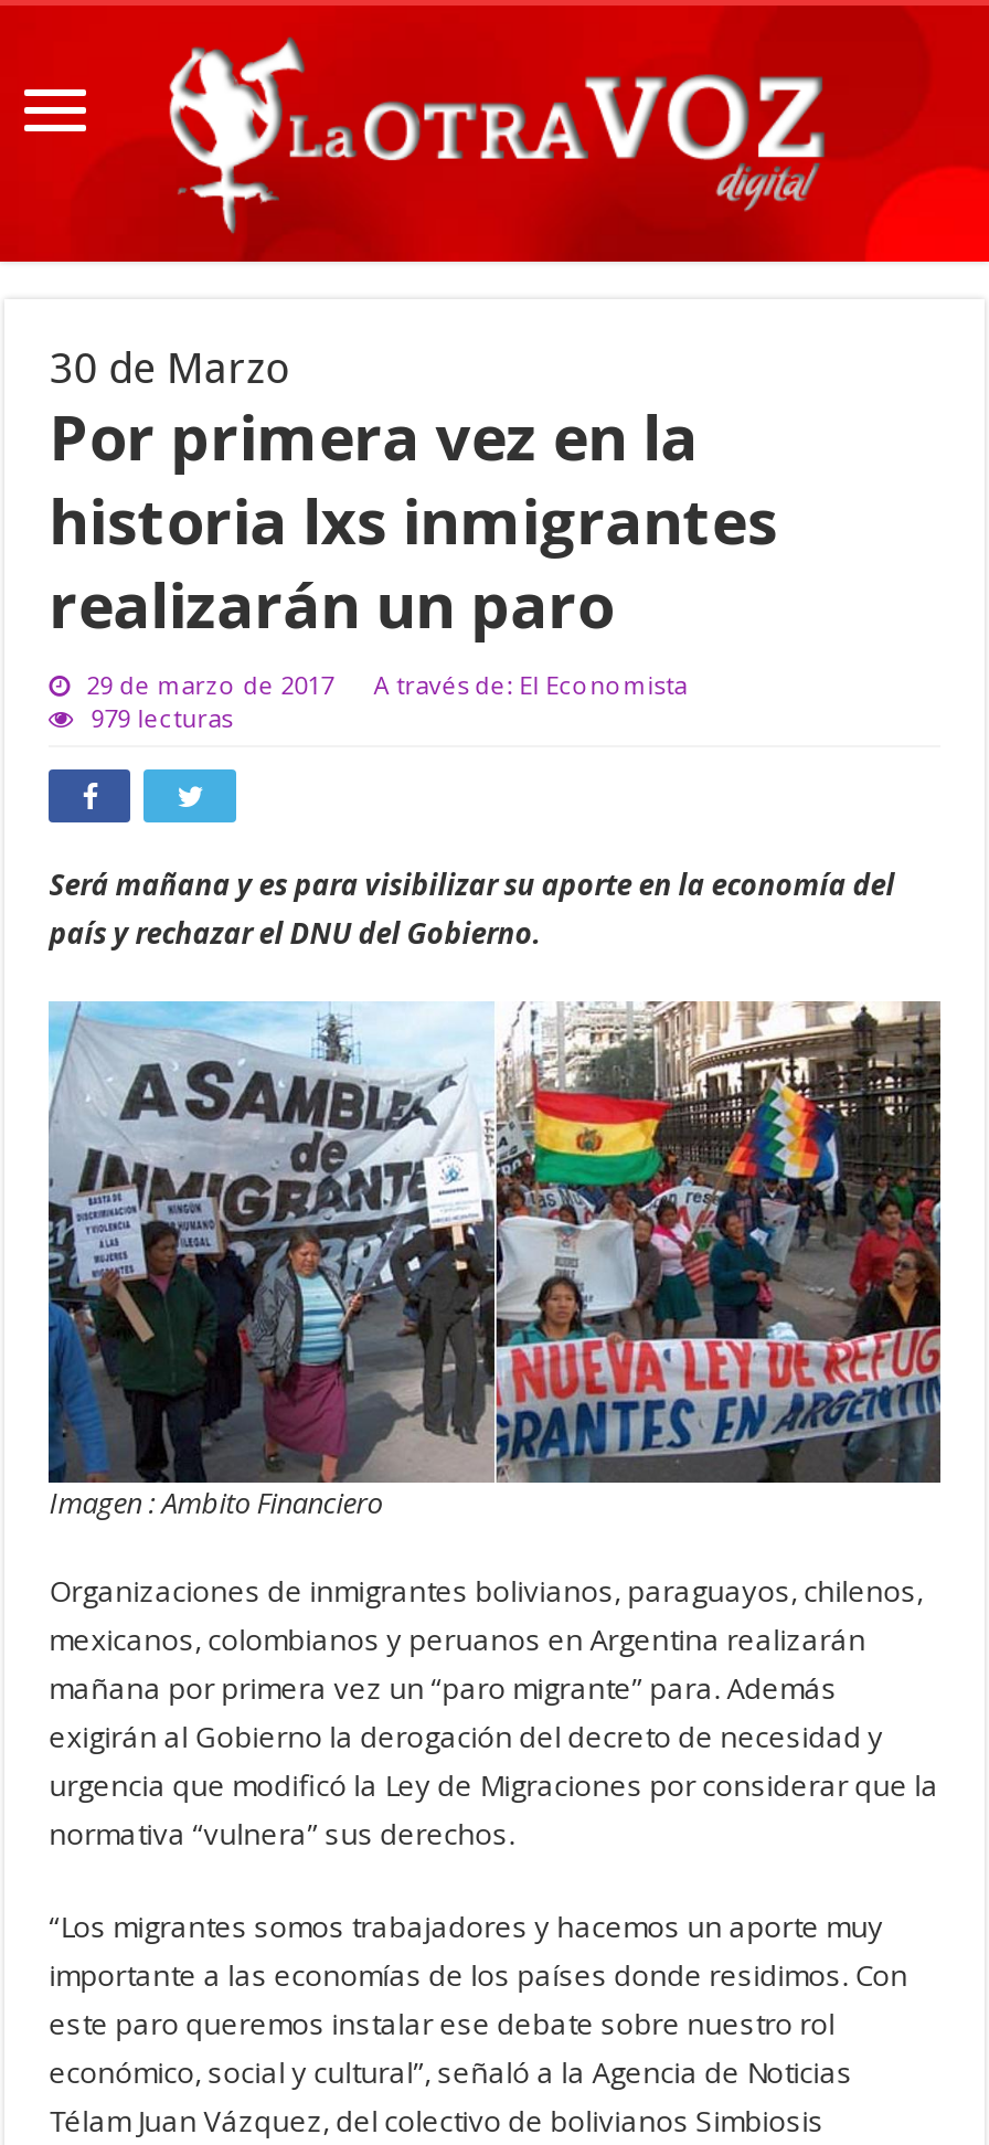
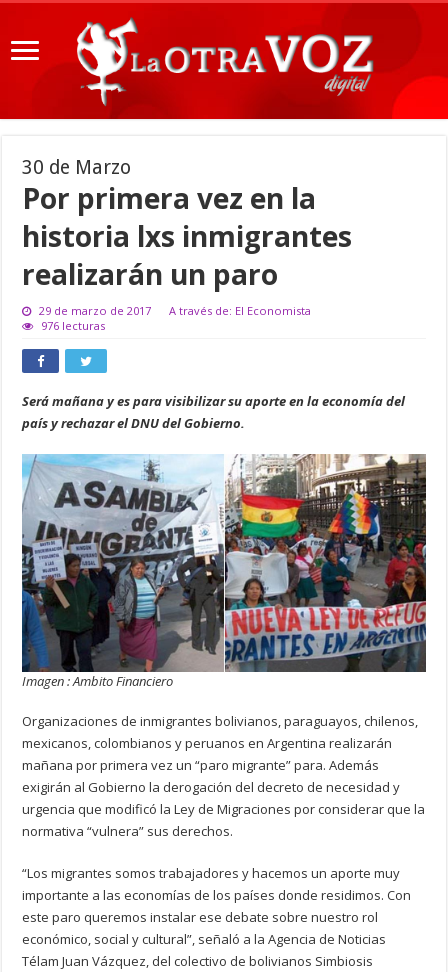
- 979 lecturas
+ 976 lecturas
